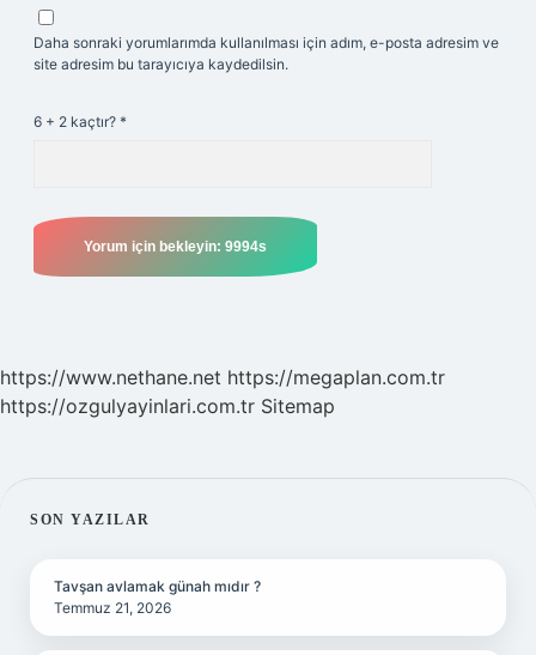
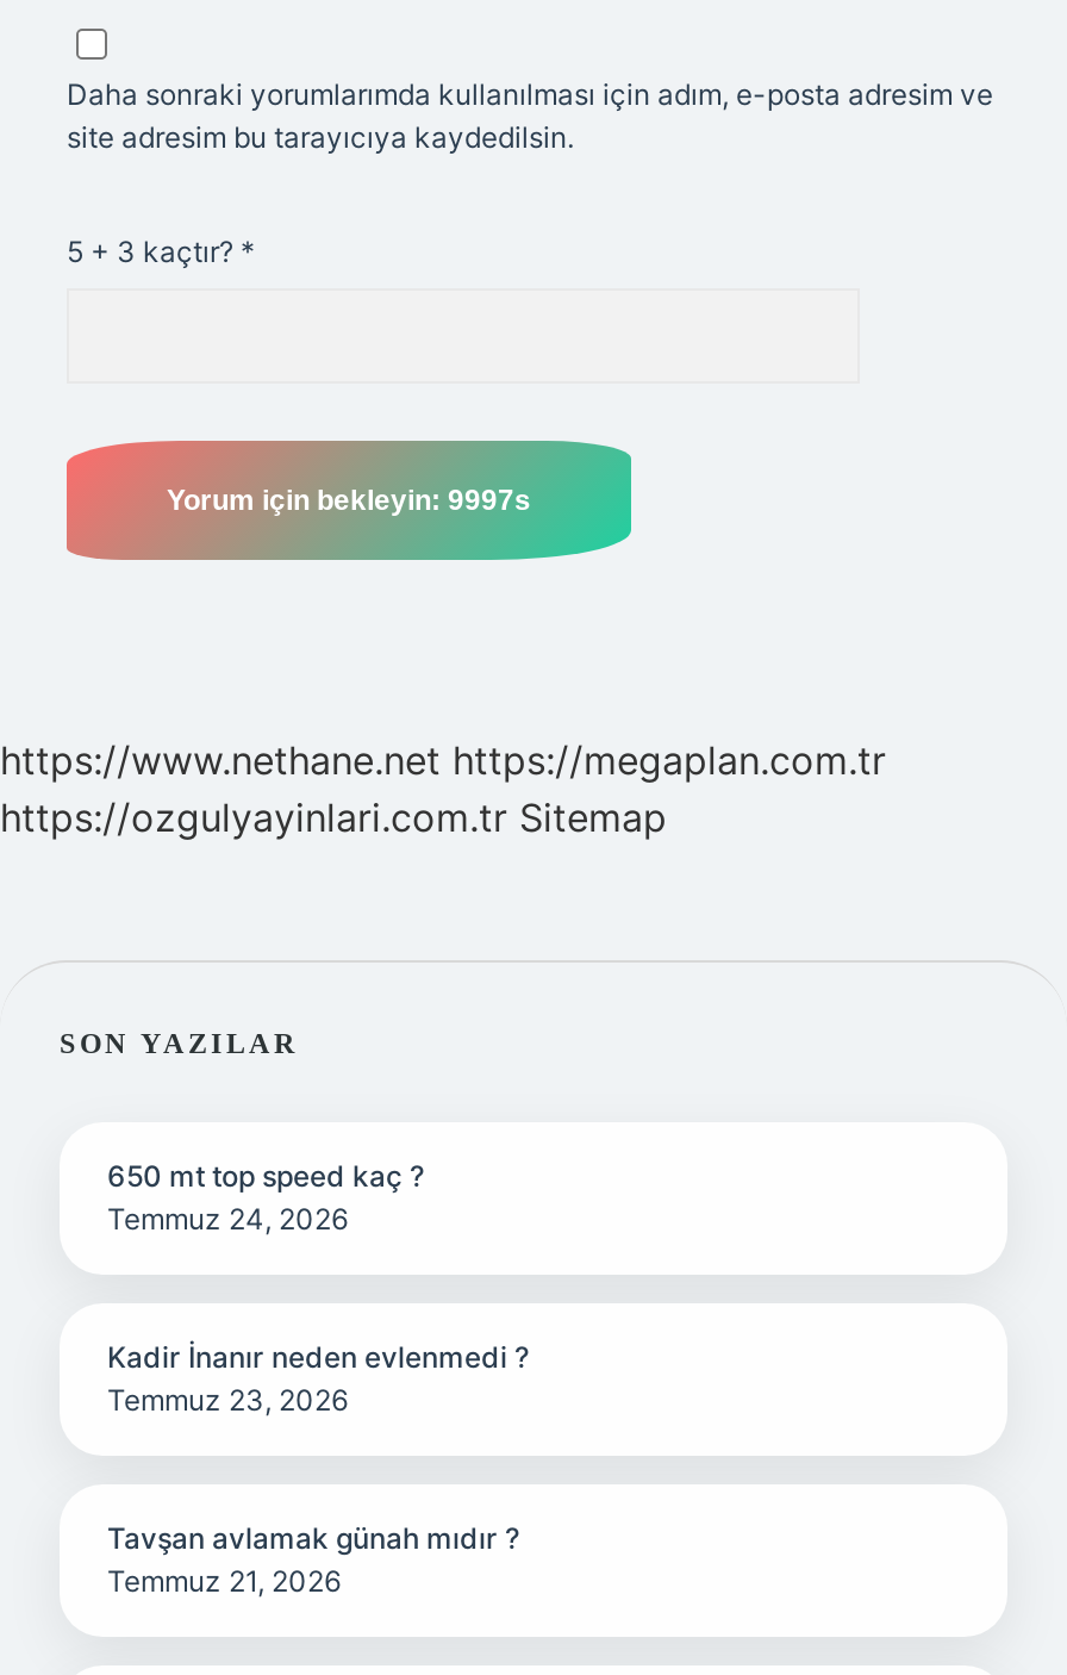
- 6 + 2 kaçtır? *
+ 5 + 3 kaçtır? *

+ 650 mt top speed kaç ?
+ Temmuz 24, 2026

+ Kadir İnanır neden evlenmedi ?
+ Temmuz 23, 2026
